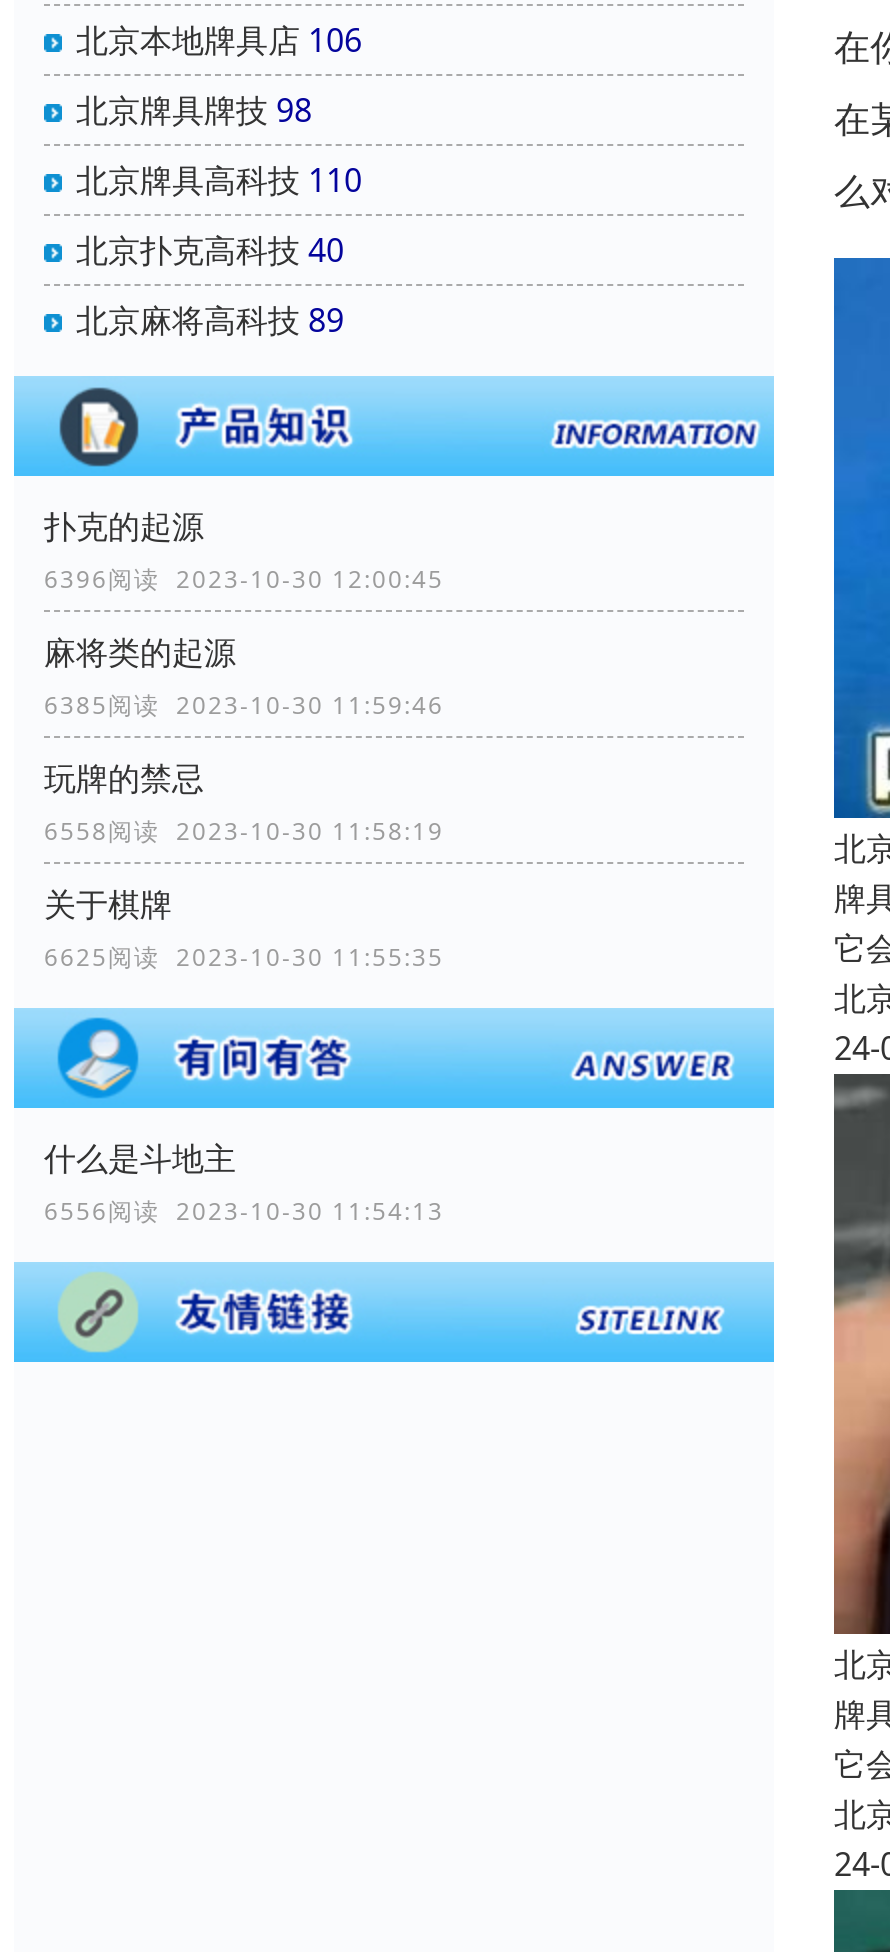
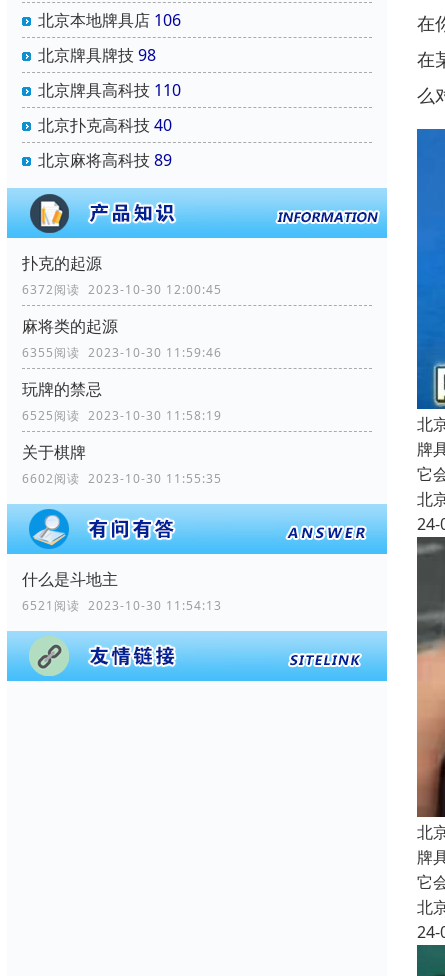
- 6396阅读 2023-10-30 12:00:45
+ 6372阅读 2023-10-30 12:00:45

- 6385阅读 2023-10-30 11:59:46
+ 6355阅读 2023-10-30 11:59:46

- 6558阅读 2023-10-30 11:58:19
+ 6525阅读 2023-10-30 11:58:19

- 6625阅读 2023-10-30 11:55:35
+ 6602阅读 2023-10-30 11:55:35

- 6556阅读 2023-10-30 11:54:13
+ 6521阅读 2023-10-30 11:54:13
